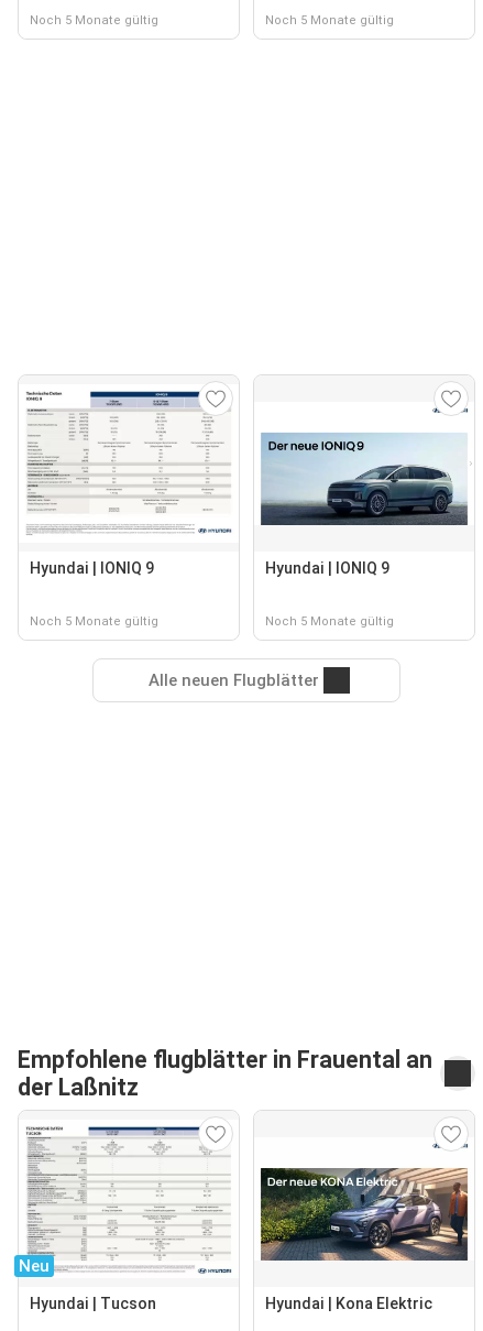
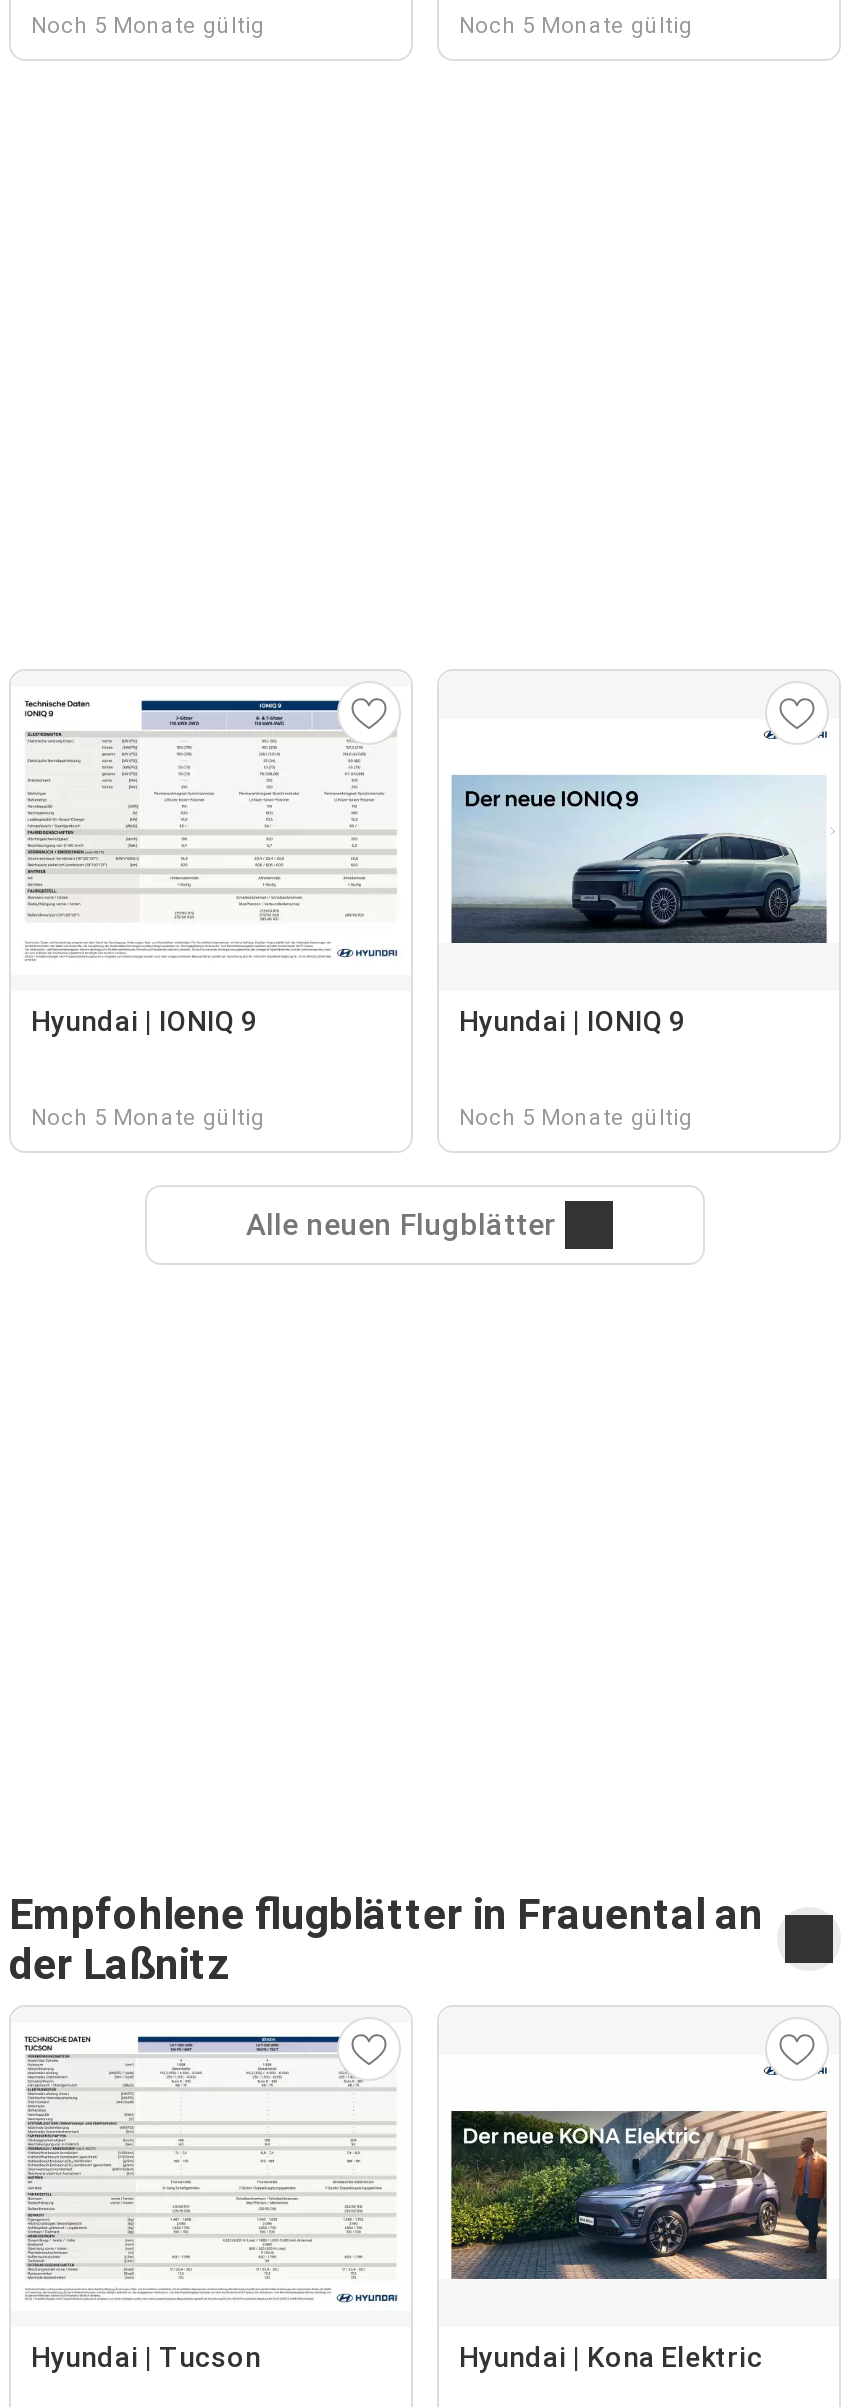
- Neu
